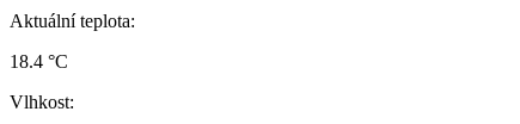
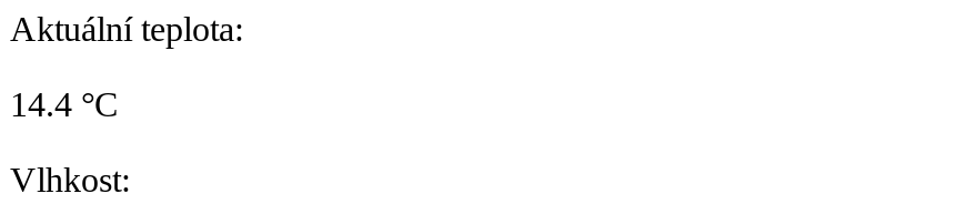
- 18.4 °C
+ 14.4 °C
